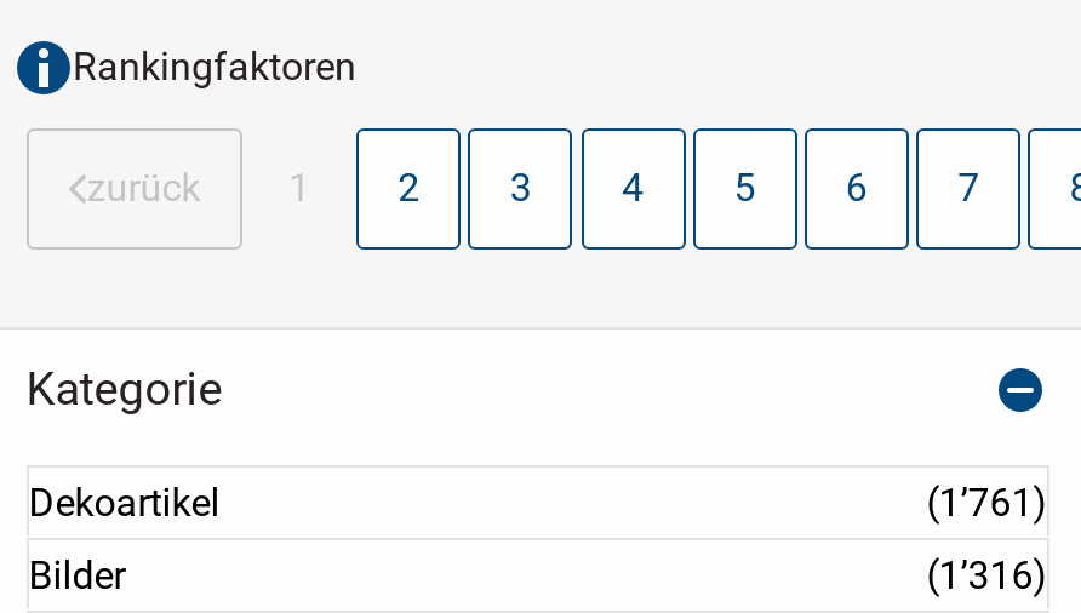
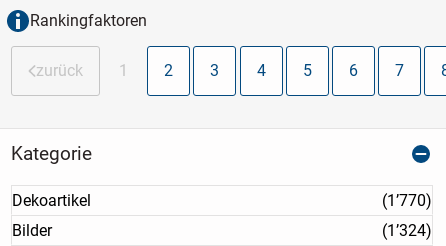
- (1’761)
+ (1’770)

- (1’316)
+ (1’324)
